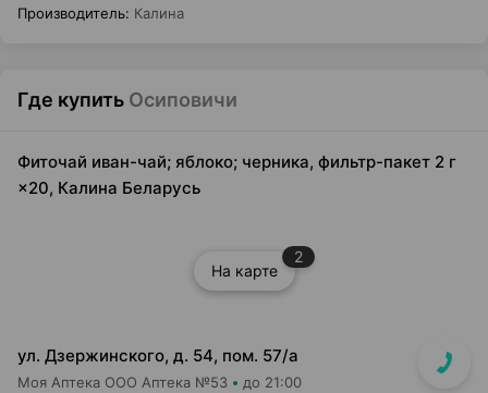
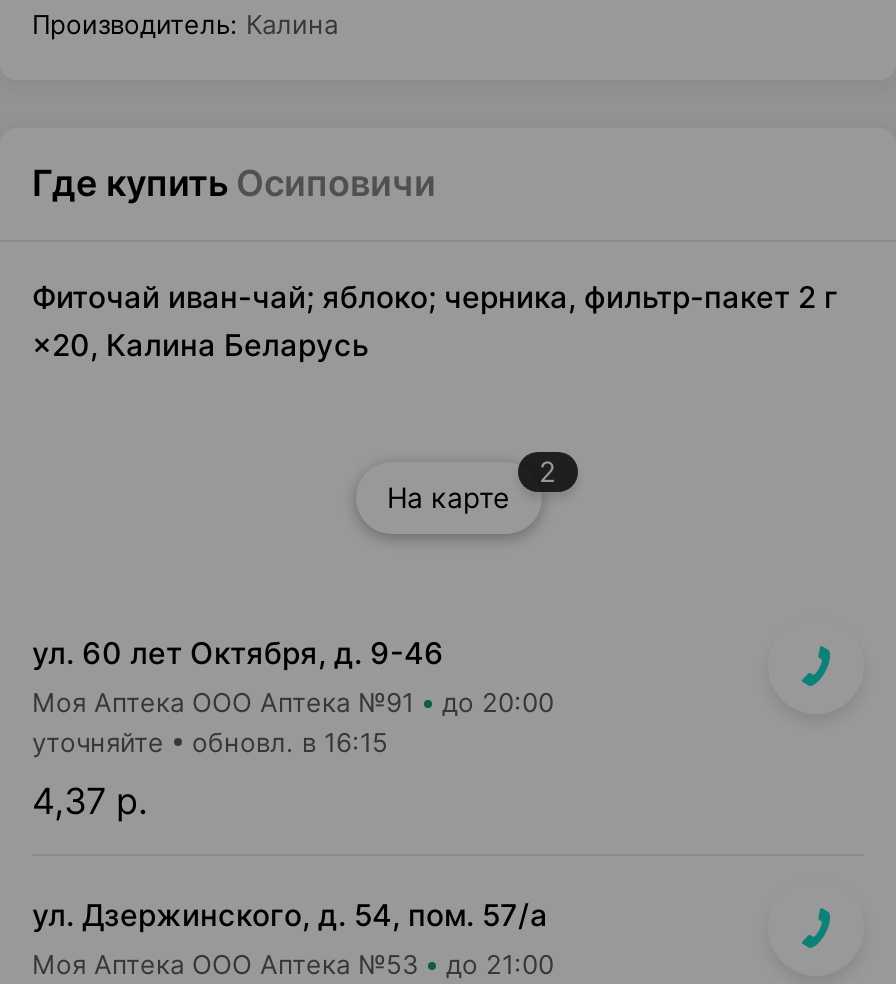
+ ул. 60 лет Октября, д. 9-46
+ Моя Аптека ООО Аптека №91
+ до 20:00
+ 4,37 р.

+ уточняйте
+ обновл. в 16:15
